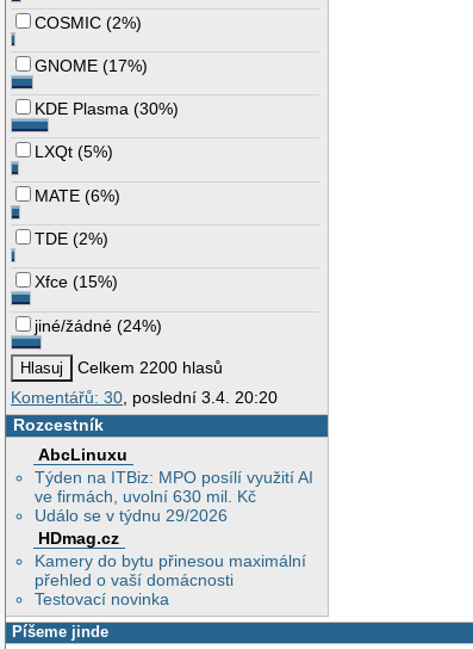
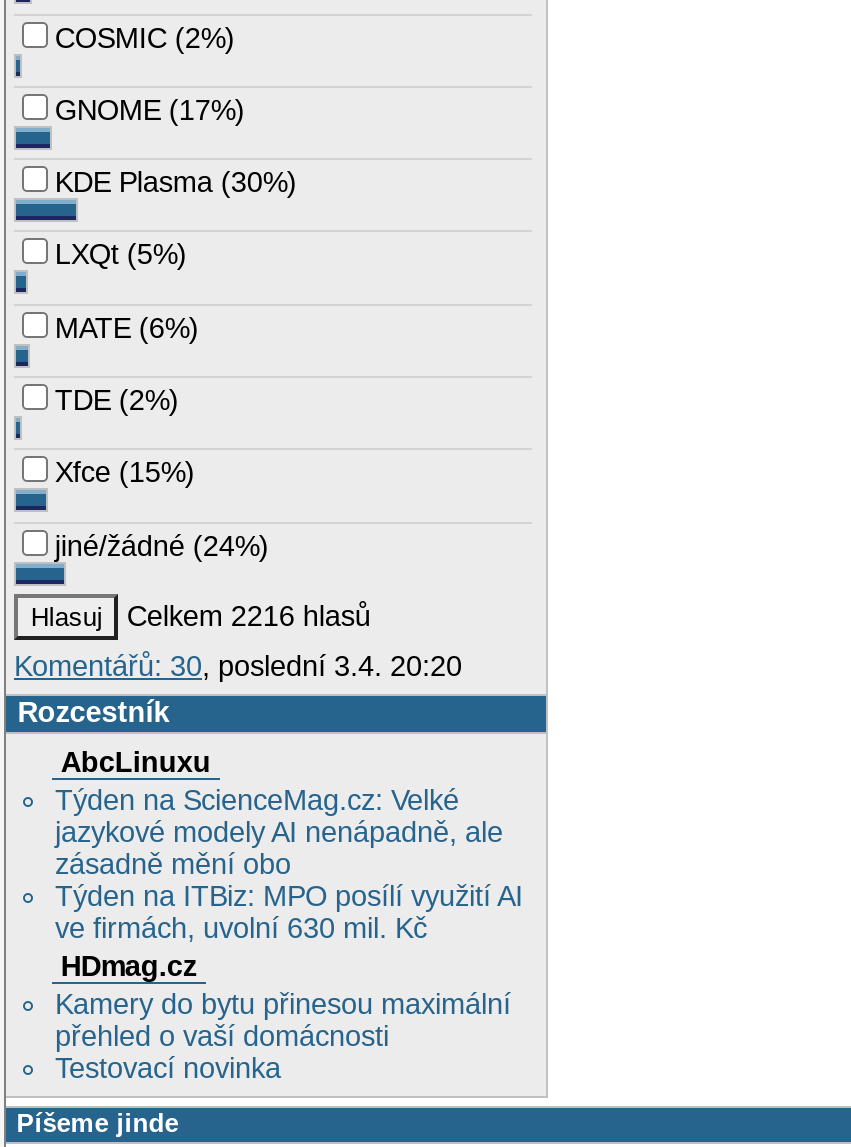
- Celkem 2200 hlasů
+ Celkem 2216 hlasů

+ Týden na ScienceMag.cz: Velké
+ jazykové modely AI nenápadně, ale
+ zásadně mění obo

moved down: Týden na ITBiz: MPO posílí využití AI | ve firmách, uvolní 630 mil. Kč

- Událo se v týdnu 29/2026
